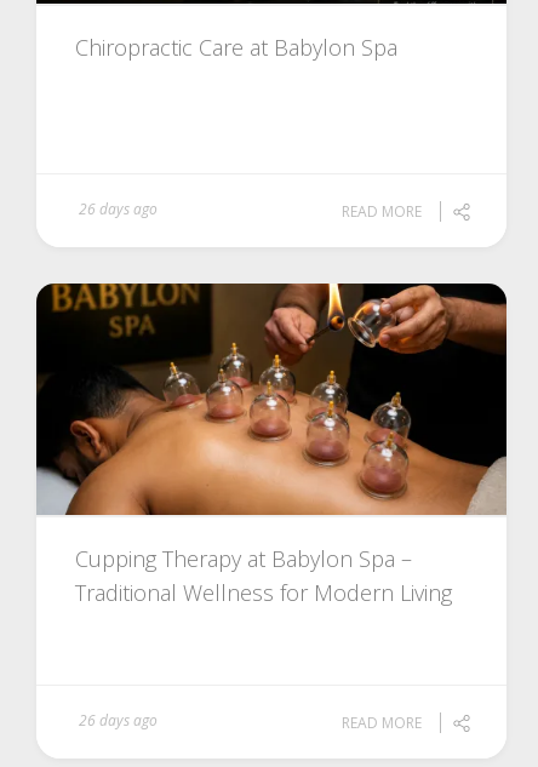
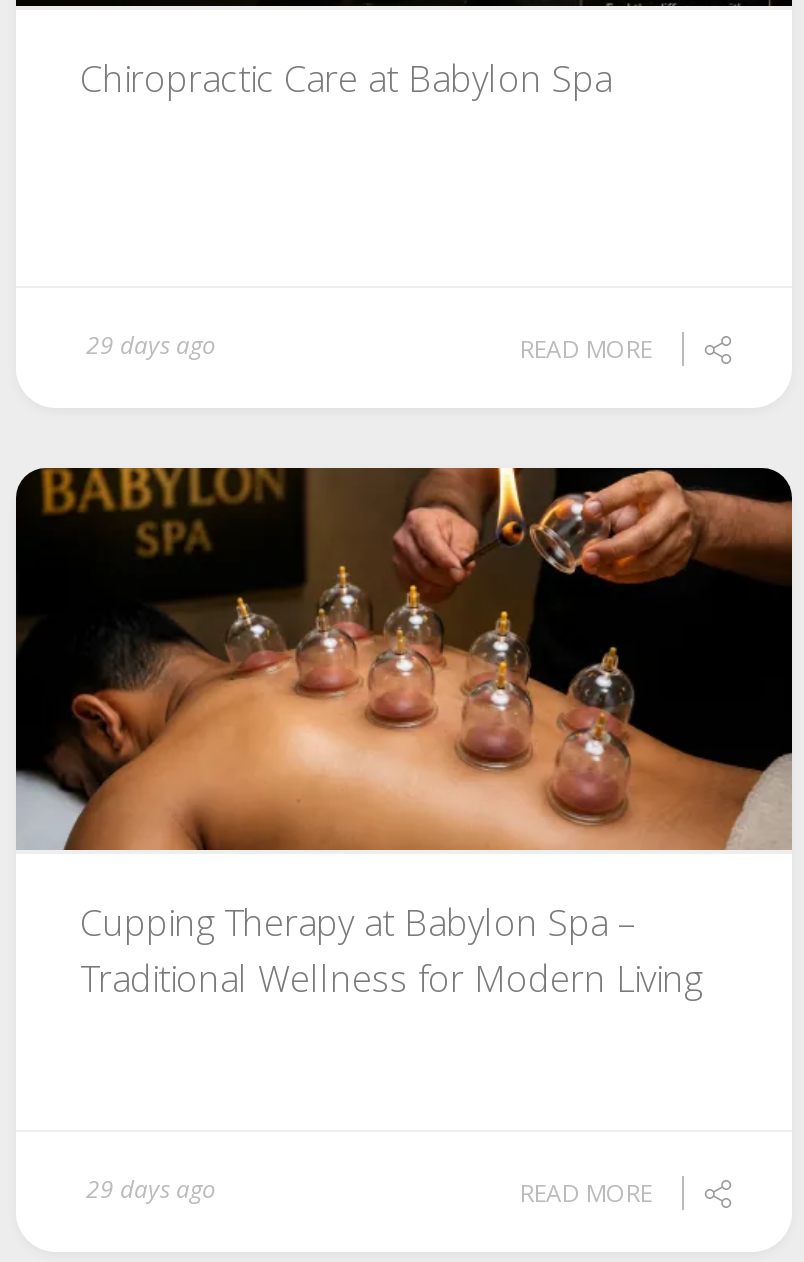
- 26 days ago
+ 29 days ago

- 26 days ago
+ 29 days ago
